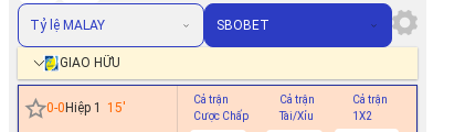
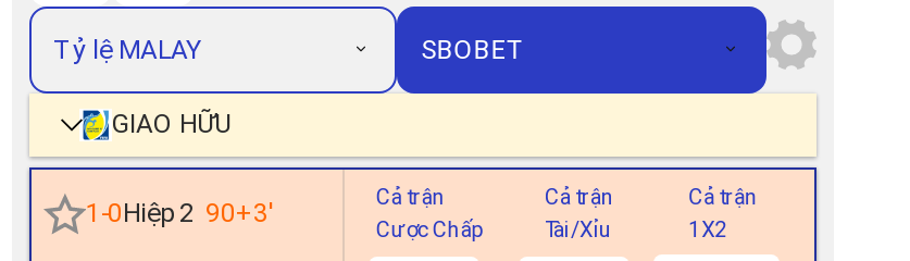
- 0 - 0Hiệp 1 15'
+ 1 - 0Hiệp 2 90+3'
